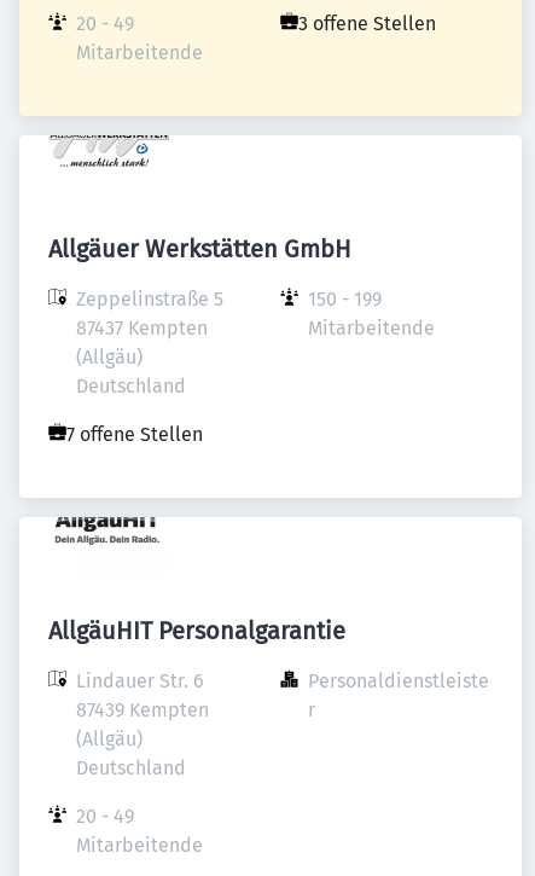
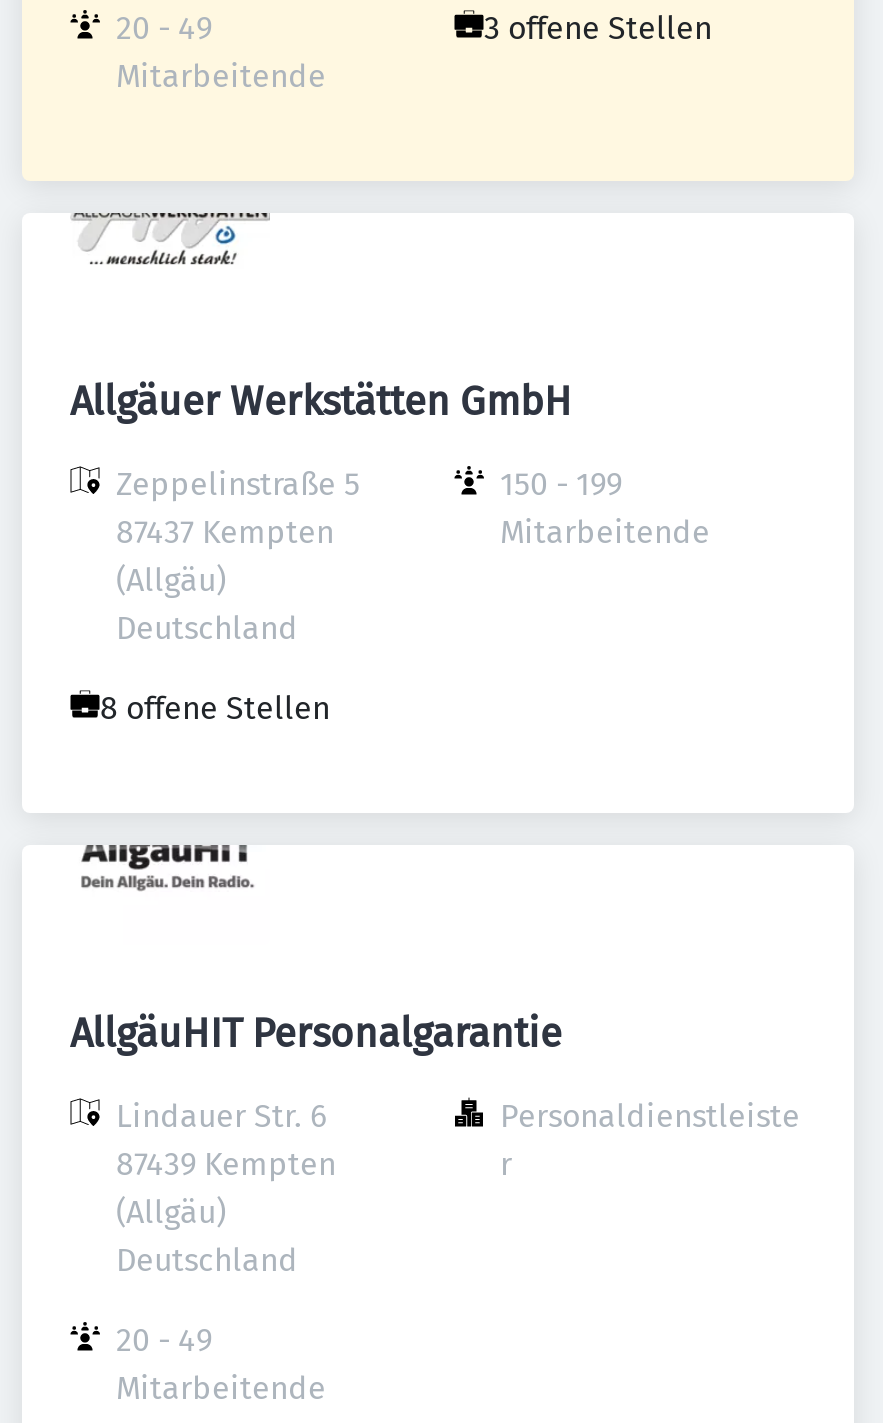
- 7 offene Stellen
+ 8 offene Stellen
